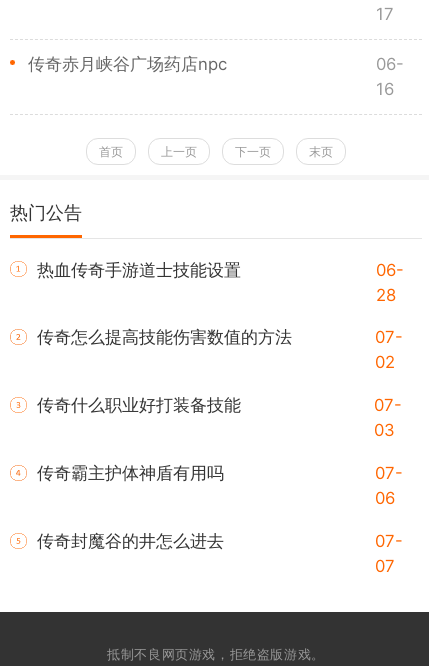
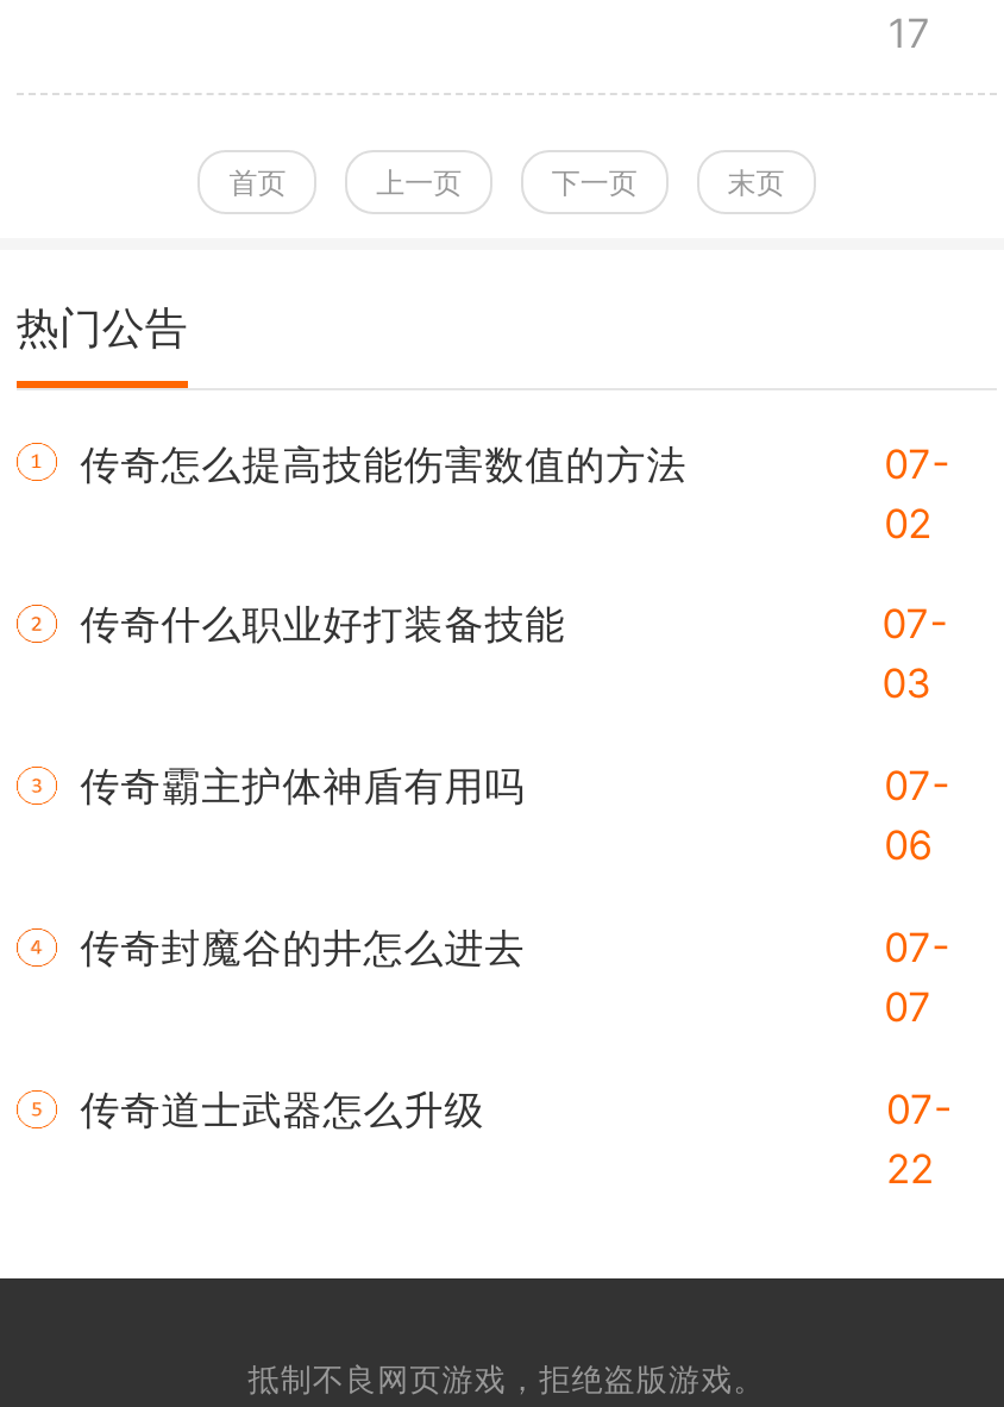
- 传奇赤月峡谷广场药店npc
- 06-
- 16

- 热血传奇手游道士技能设置
- 06-
- 28

moved up: 传奇怎么提高技能伤害数值的方法 | 07- | 02 | ... | 07- | 07

+ 传奇道士武器怎么升级
+ 07-
+ 22
